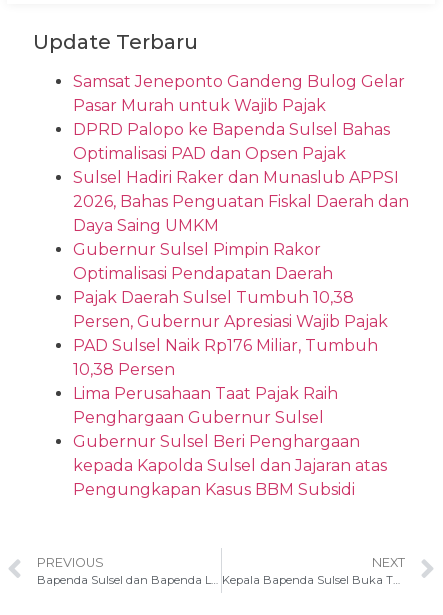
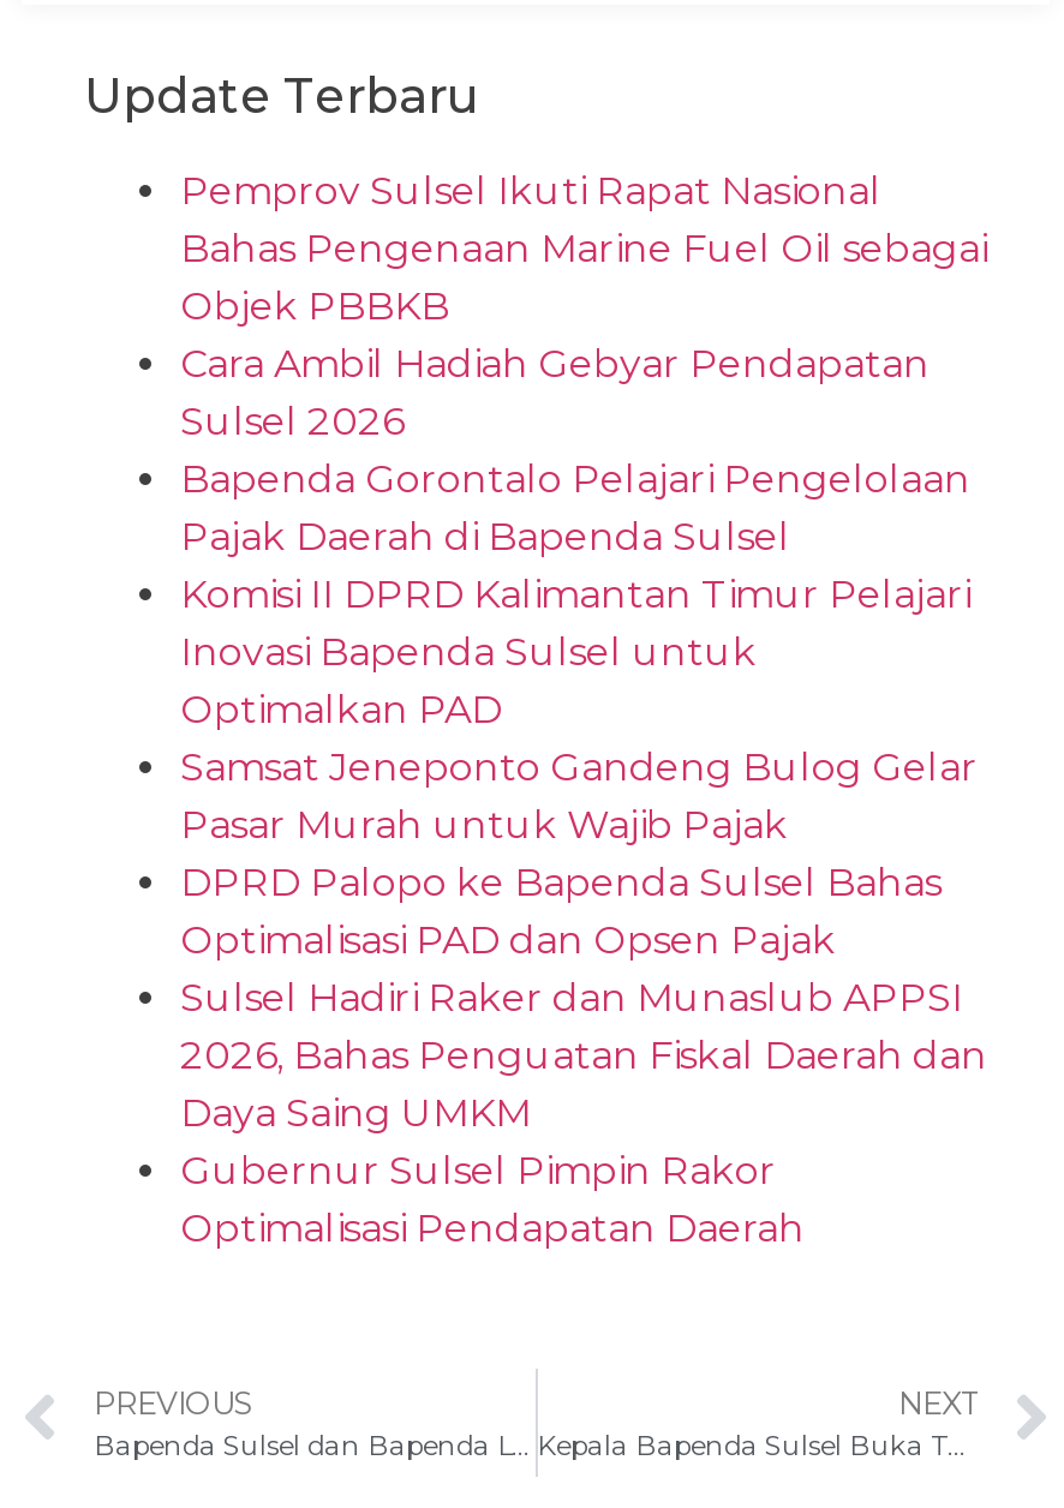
+ Pemprov Sulsel Ikuti Rapat Nasional
+ Bahas Pengenaan Marine Fuel Oil sebagai
+ Objek PBBKB
+ Cara Ambil Hadiah Gebyar Pendapatan
+ Sulsel 2026
+ Bapenda Gorontalo Pelajari Pengelolaan
+ Pajak Daerah di Bapenda Sulsel
+ Komisi II DPRD Kalimantan Timur Pelajari
+ Inovasi Bapenda Sulsel untuk
+ Optimalkan PAD

moved down: Samsat Jeneponto Gandeng Bulog Gelar | Pasar Murah untuk Wajib Pajak | DPRD Palopo ke Bapenda Sulsel Bahas | ... | Gubernur Sulsel Pimpin Rakor | Optimalisasi Pendapatan Daerah

- Pajak Daerah Sulsel Tumbuh 10,38
- Persen, Gubernur Apresiasi Wajib Pajak
- PAD Sulsel Naik Rp176 Miliar, Tumbuh
- 10,38 Persen
- Lima Perusahaan Taat Pajak Raih
- Penghargaan Gubernur Sulsel
- Gubernur Sulsel Beri Penghargaan
- kepada Kapolda Sulsel dan Jajaran atas
- Pengungkapan Kasus BBM Subsidi
